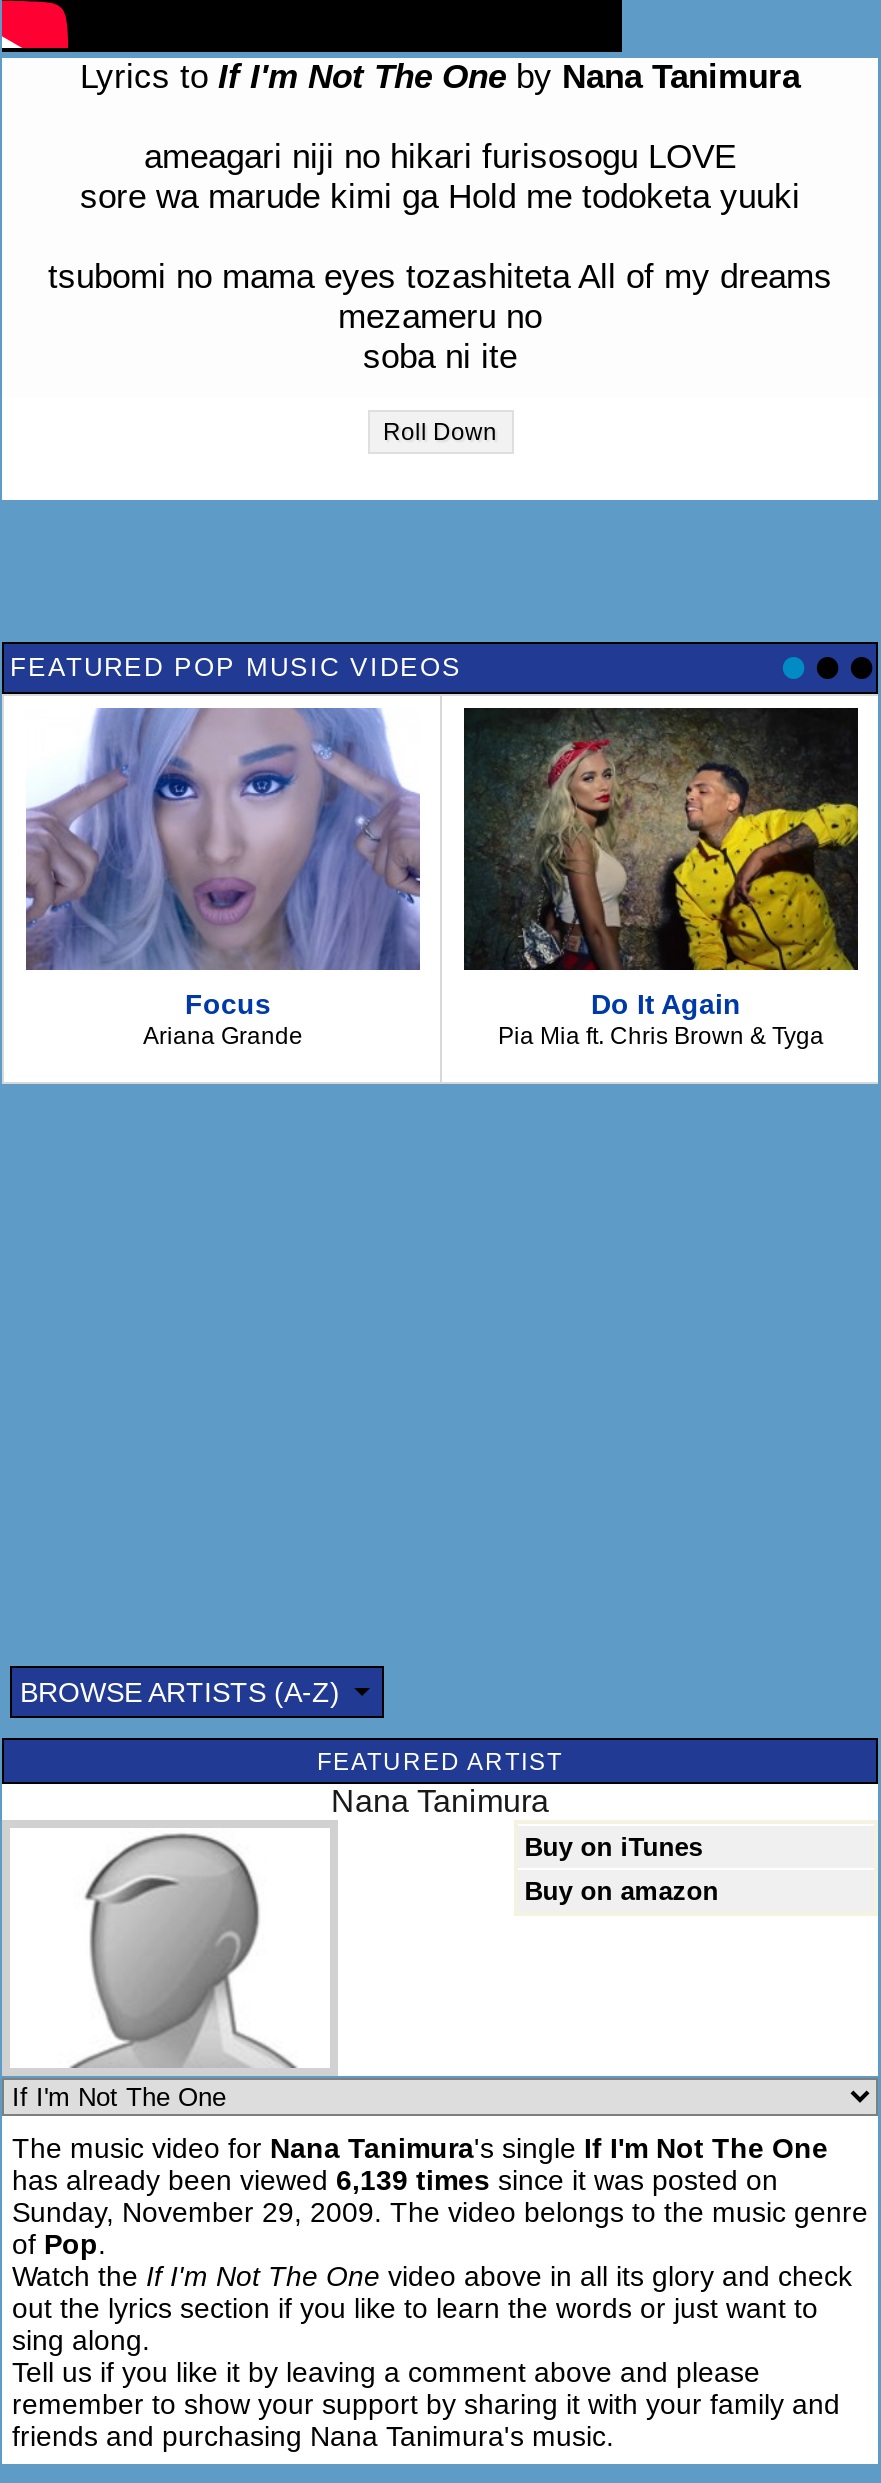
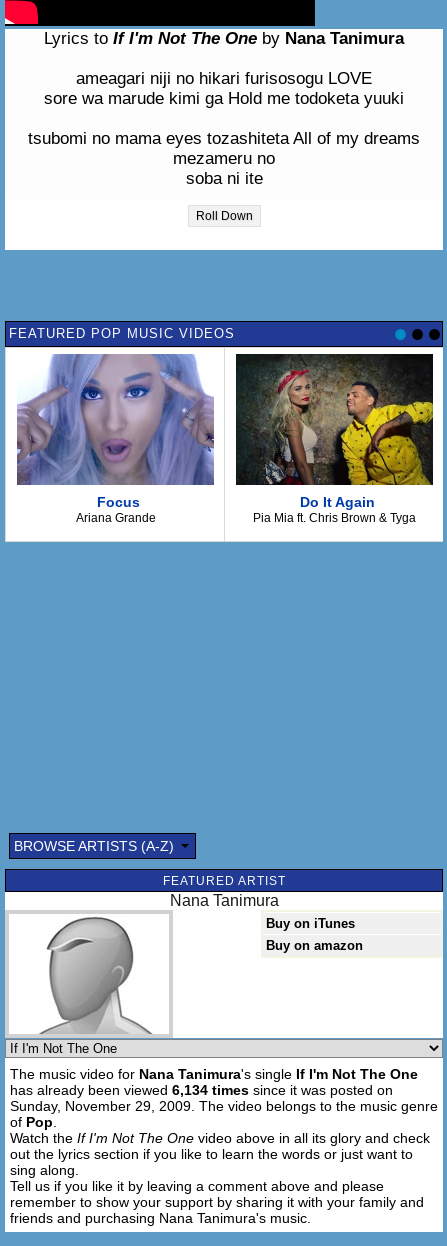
- has already been viewed 6,139 times since it was posted on
+ has already been viewed 6,134 times since it was posted on
